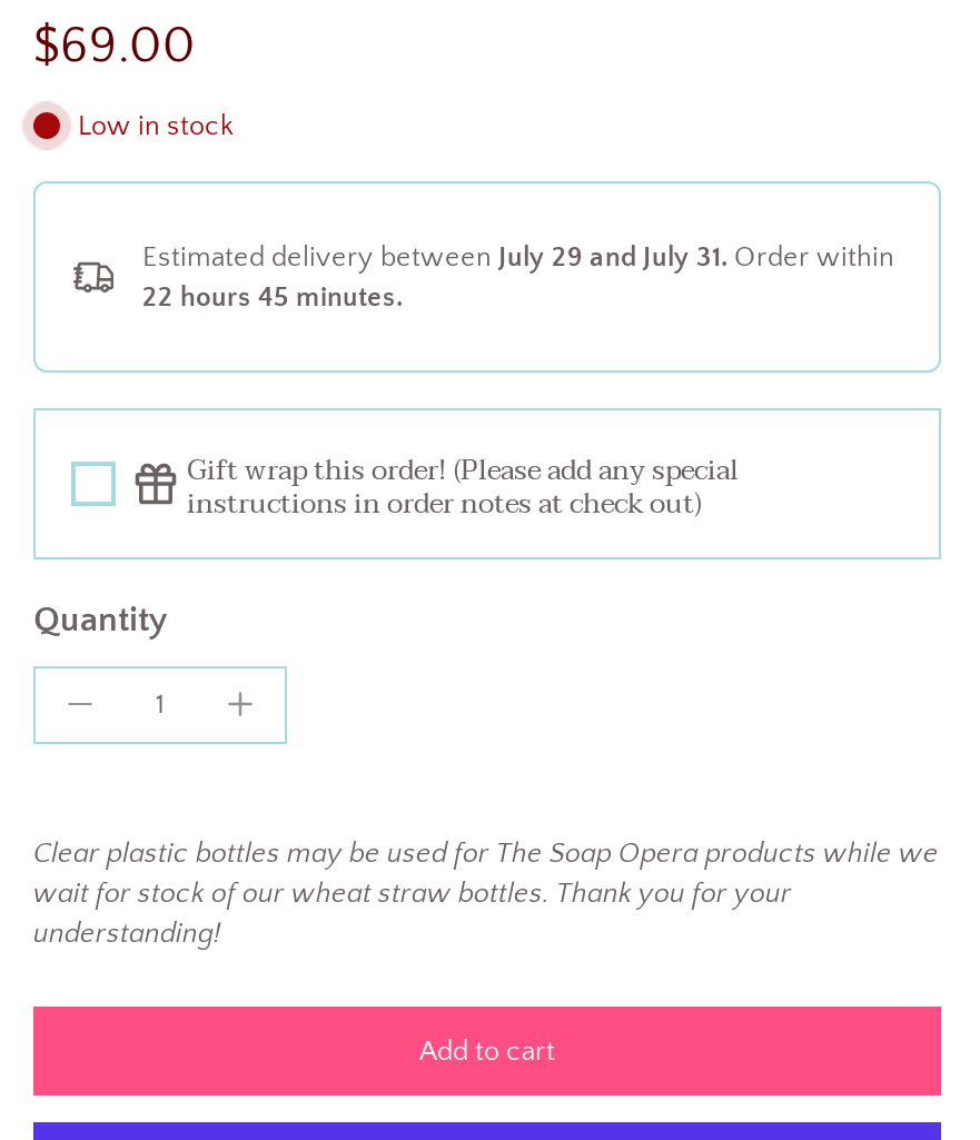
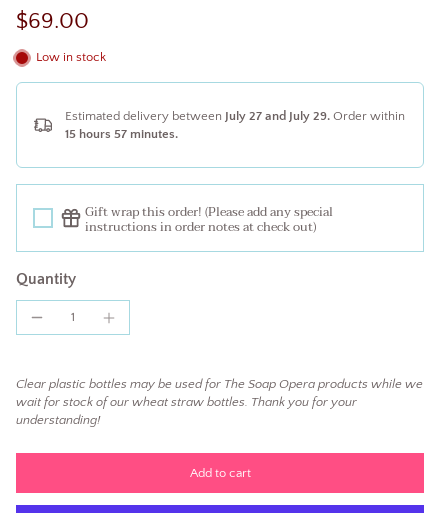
- Estimated delivery between July 29 and July 31. Order within
+ Estimated delivery between July 27 and July 29. Order within

- 22 hours 45 minutes.
+ 15 hours 57 minutes.
